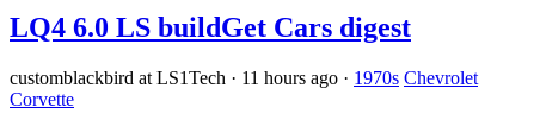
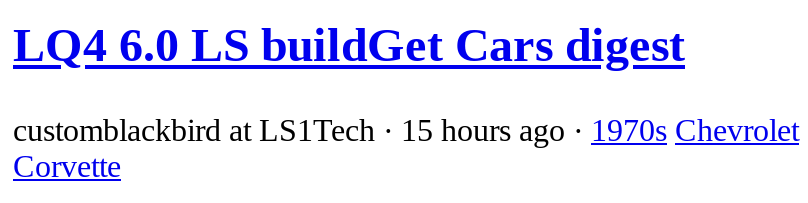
- customblackbird at LS1Tech · 11 hours ago · 1970s Chevrolet
+ customblackbird at LS1Tech · 15 hours ago · 1970s Chevrolet
